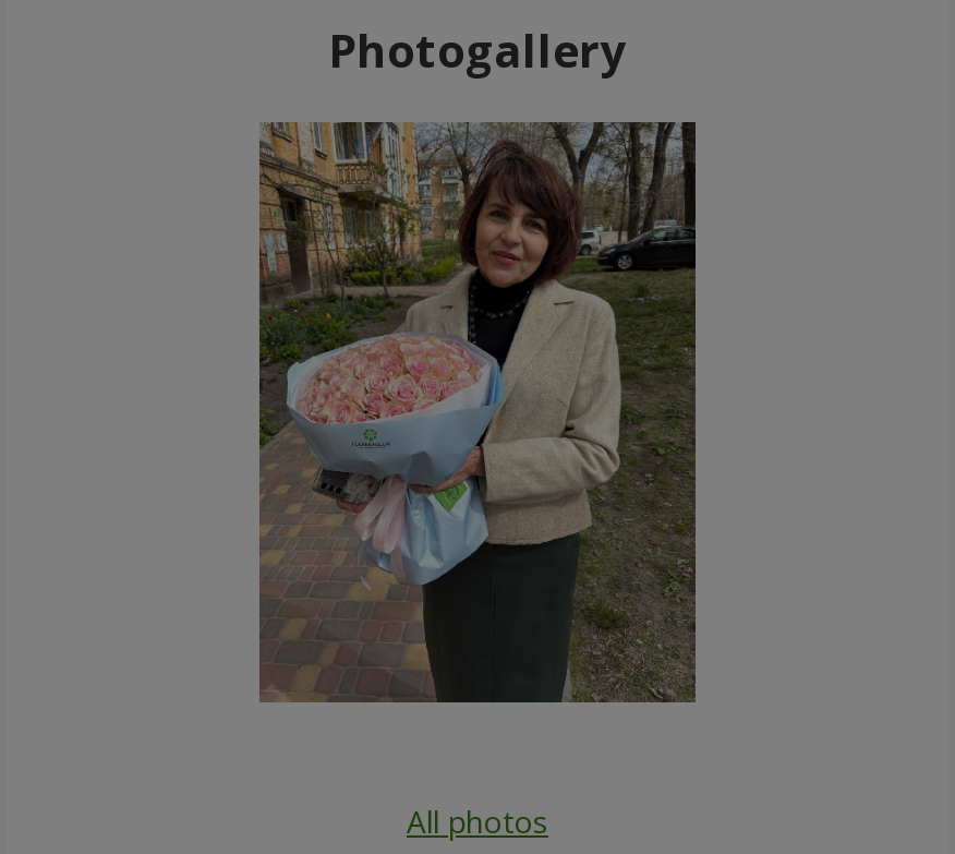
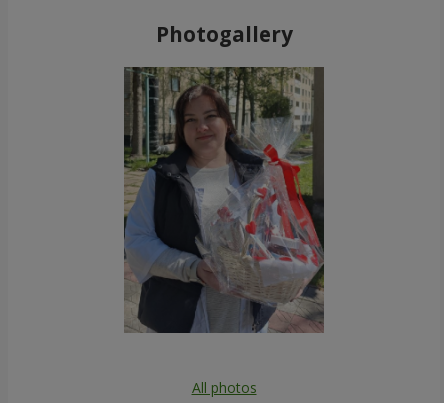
- [image]
+ [image]
